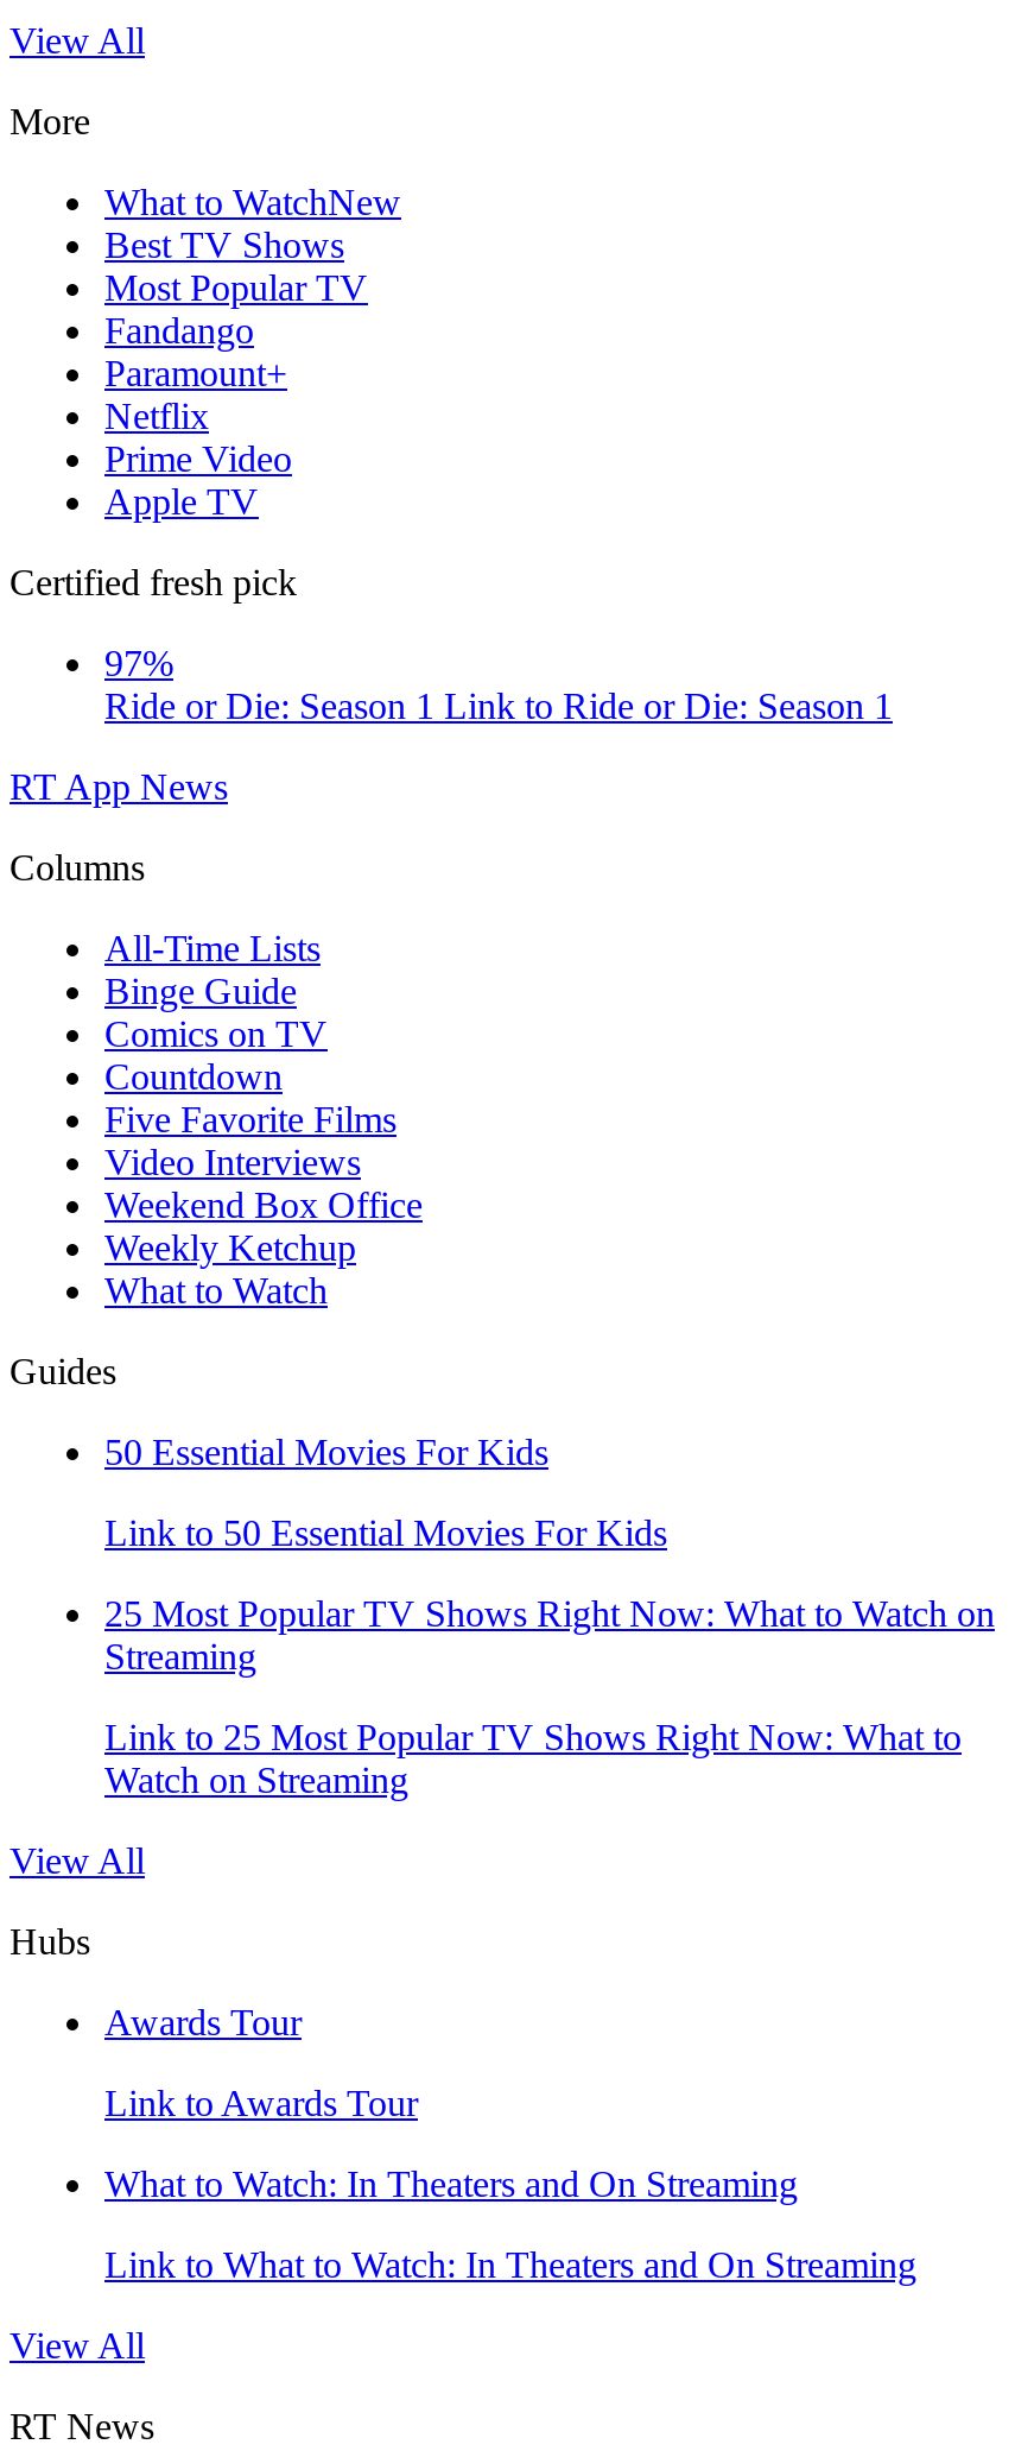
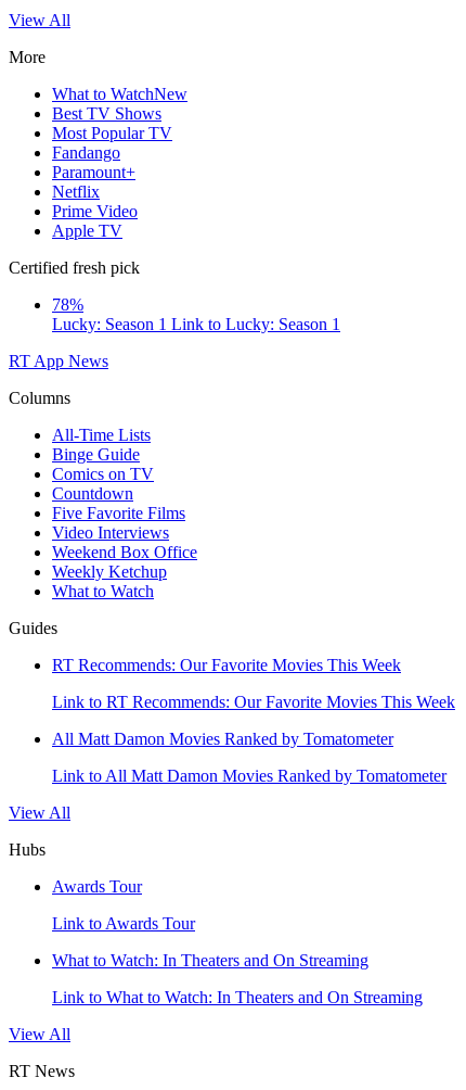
- 97%
- Ride or Die: Season 1 Link to Ride or Die: Season 1
+ 78%
+ Lucky: Season 1 Link to Lucky: Season 1

- 50 Essential Movies For Kids
+ RT Recommends: Our Favorite Movies This Week

- Link to 50 Essential Movies For Kids
+ Link to RT Recommends: Our Favorite Movies This Week

- 25 Most Popular TV Shows Right Now: What to Watch on
- Streaming
+ All Matt Damon Movies Ranked by Tomatometer

- Link to 25 Most Popular TV Shows Right Now: What to
- Watch on Streaming
+ Link to All Matt Damon Movies Ranked by Tomatometer
